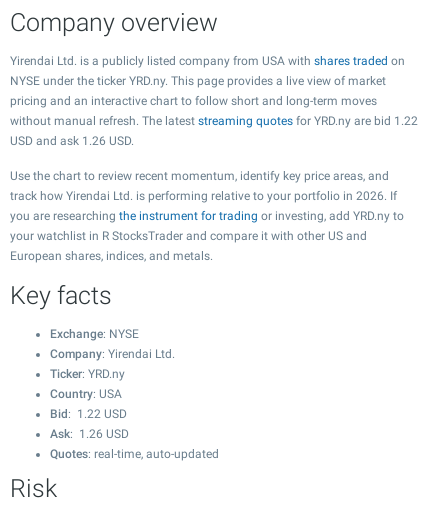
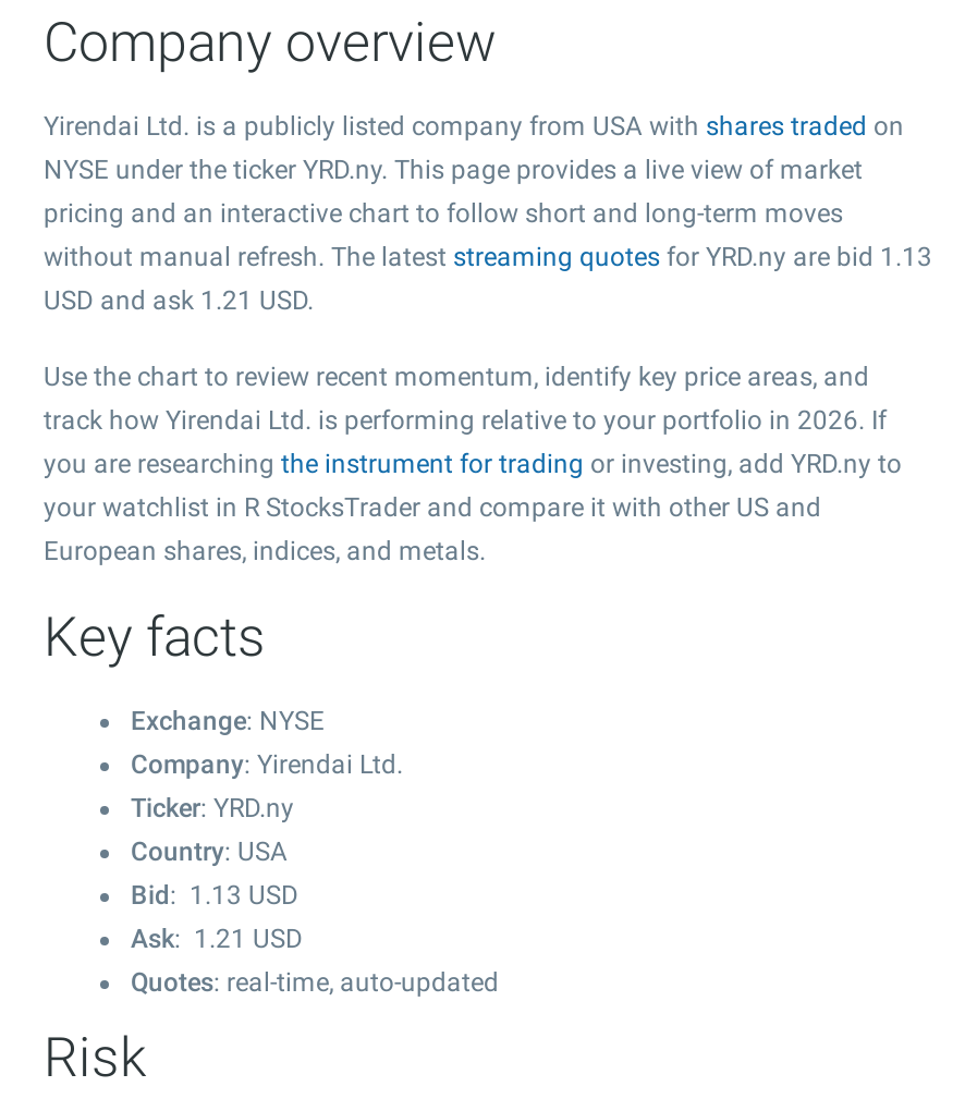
- without manual refresh. The latest streaming quotes for YRD.ny are bid 1.22
+ without manual refresh. The latest streaming quotes for YRD.ny are bid 1.13

- USD and ask 1.26 USD.
+ USD and ask 1.21 USD.

- Bid: 1.22 USD
+ Bid: 1.13 USD

- Ask: 1.26 USD
+ Ask: 1.21 USD
